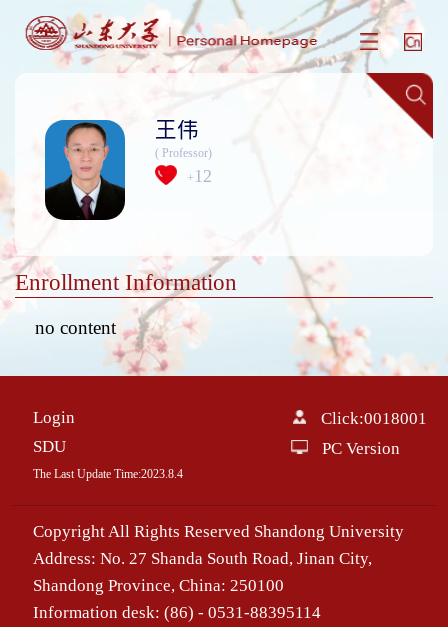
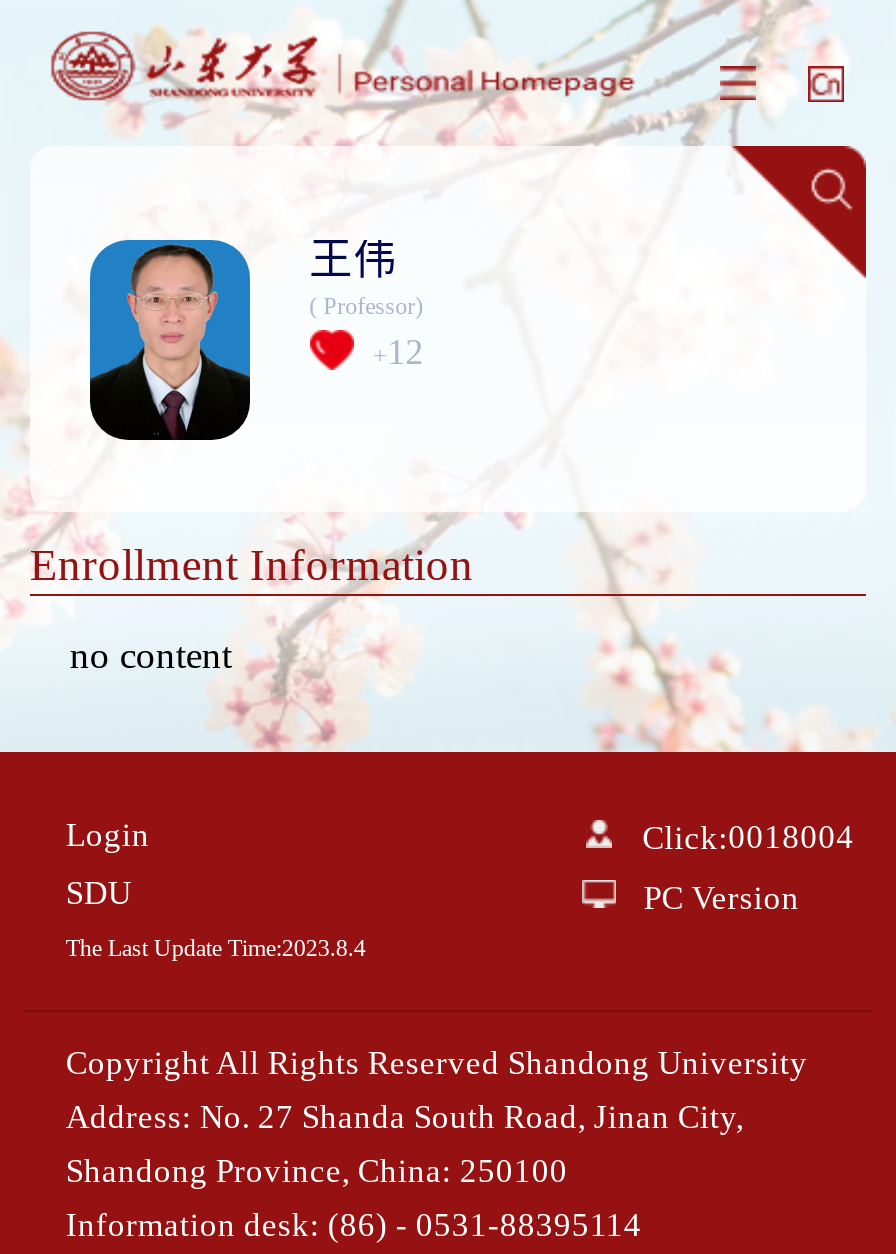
- Click:0018001
+ Click:0018004
